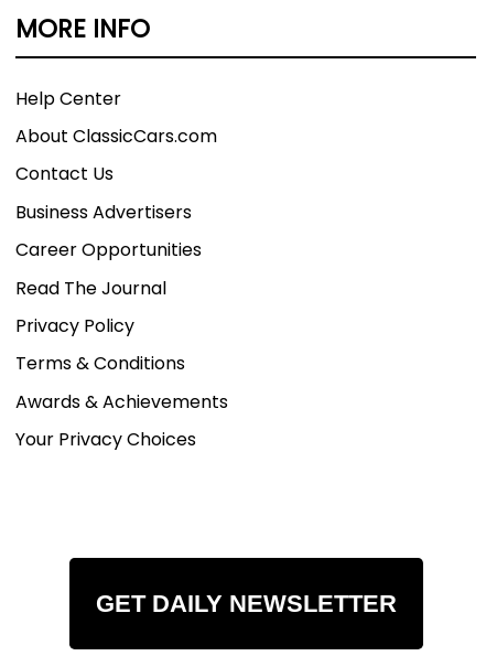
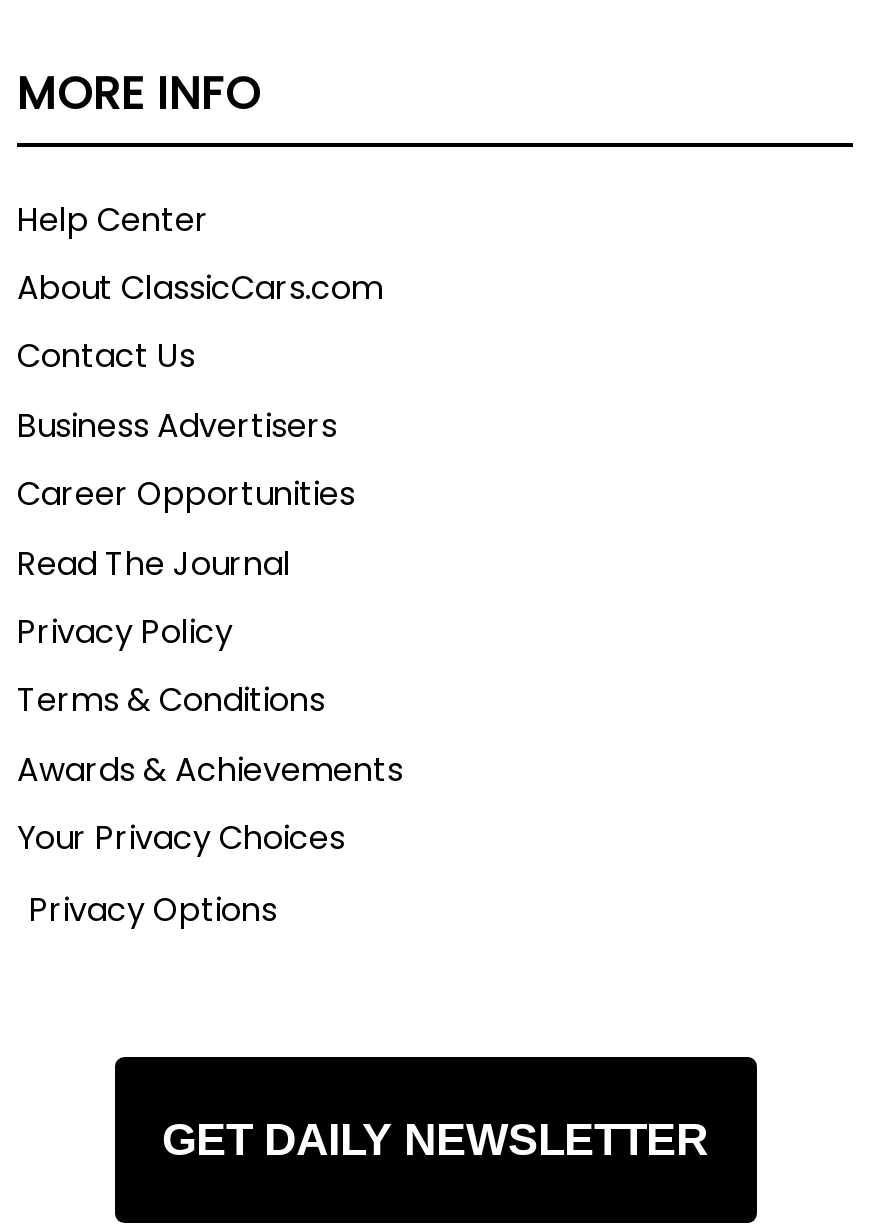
+ Privacy Options
